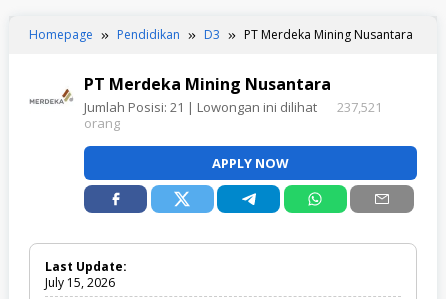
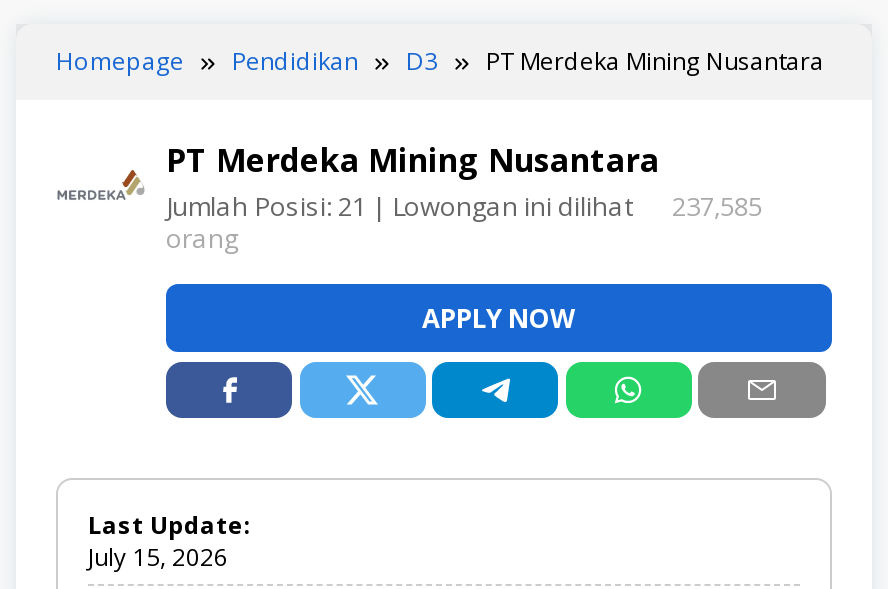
- 237,521
+ 237,585
